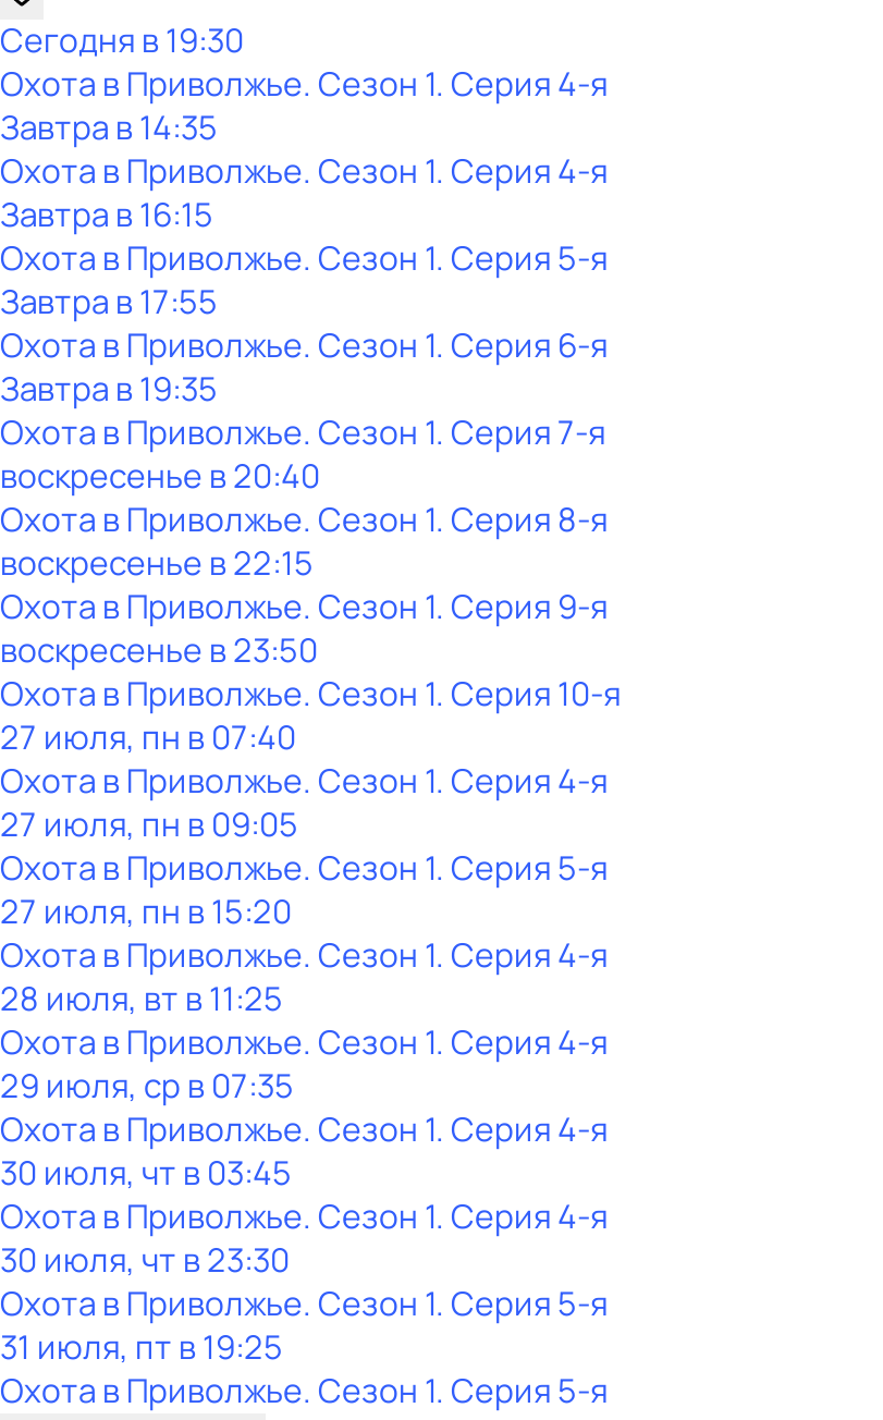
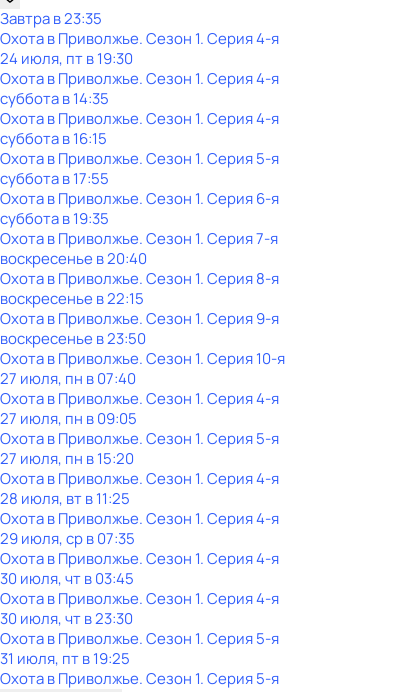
- Сегодня в 19:30
+ Завтра в 23:35

- Завтра в 14:35
+ 24 июля, пт в 19:30

- Завтра в 16:15
+ суббота в 14:35
+ Охота в Приволжье. Сезон 1. Серия 4-я
+ суббота в 16:15

- Завтра в 17:55
+ суббота в 17:55

- Завтра в 19:35
+ суббота в 19:35
